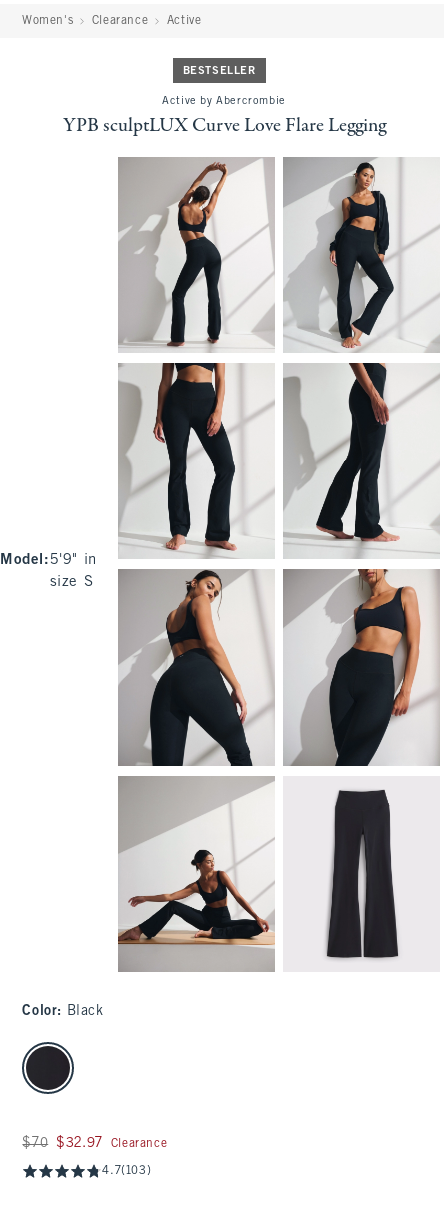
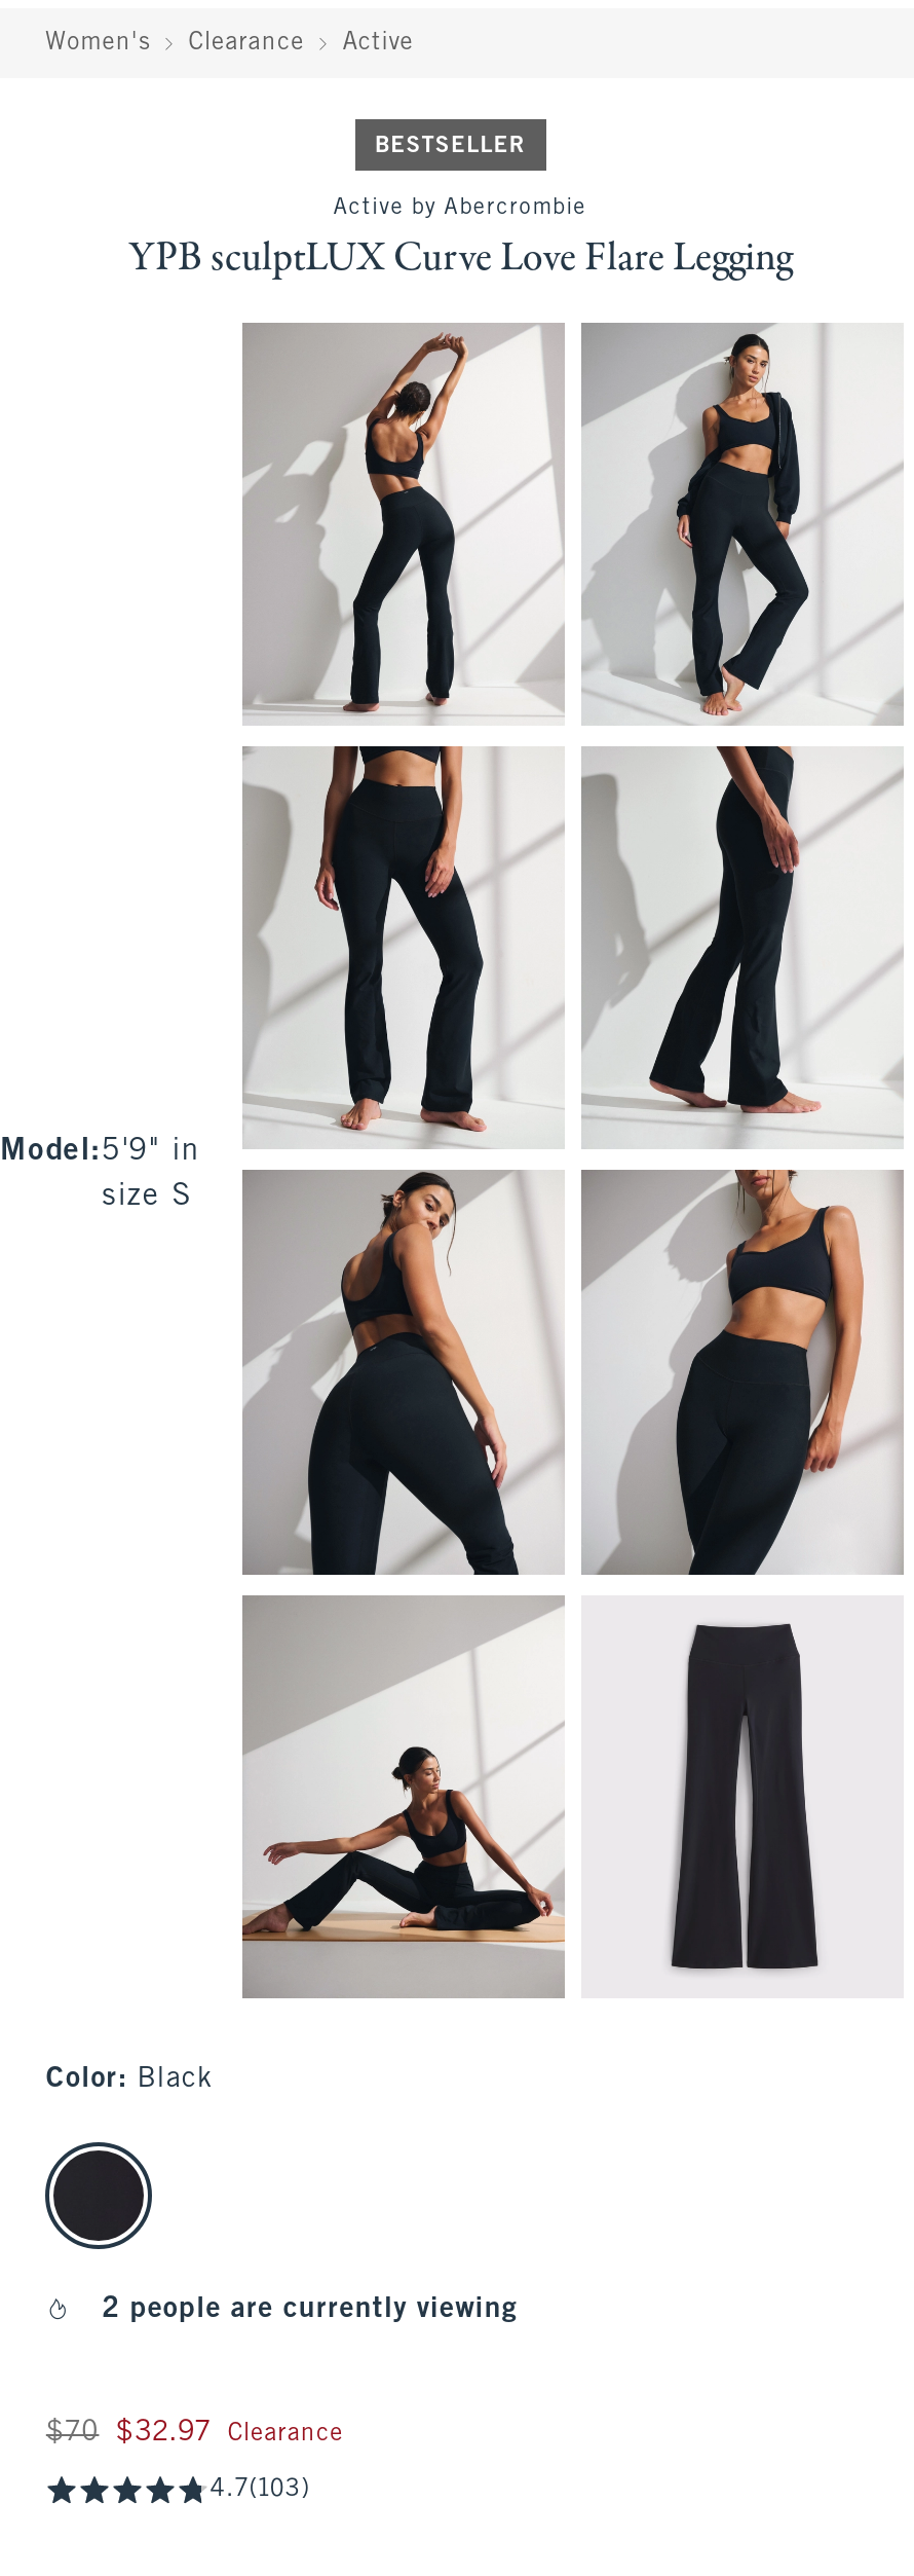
+ 2 people are currently viewing
